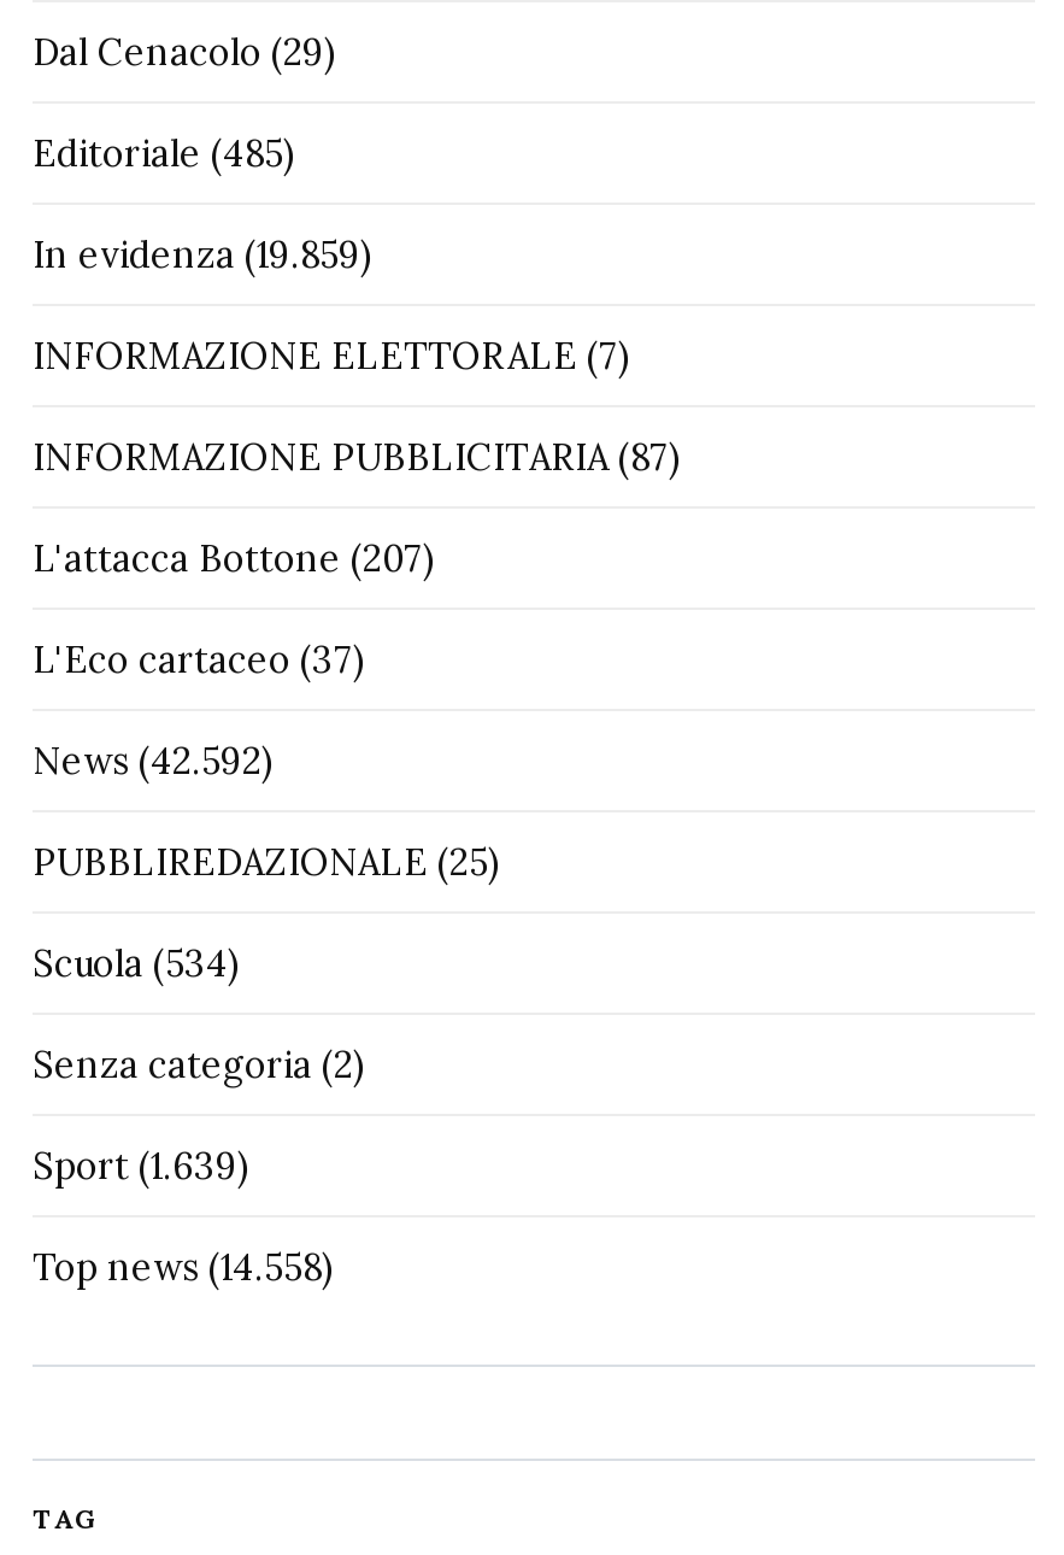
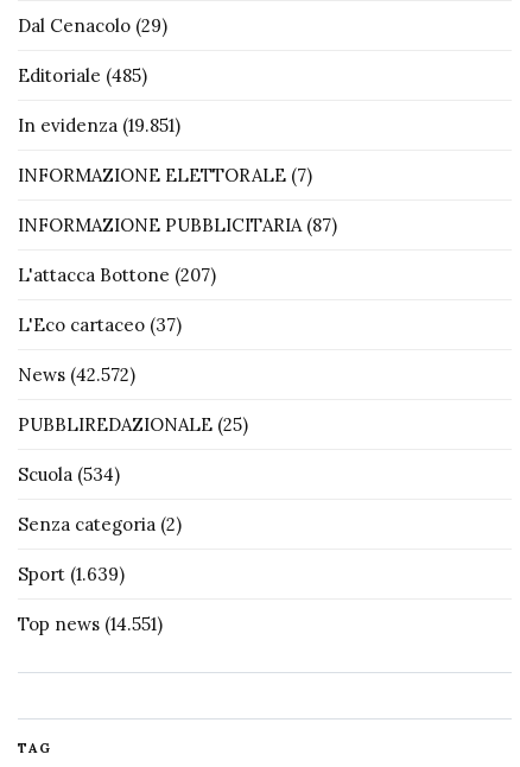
- In evidenza (19.859)
+ In evidenza (19.851)

- News (42.592)
+ News (42.572)

- Top news (14.558)
+ Top news (14.551)
